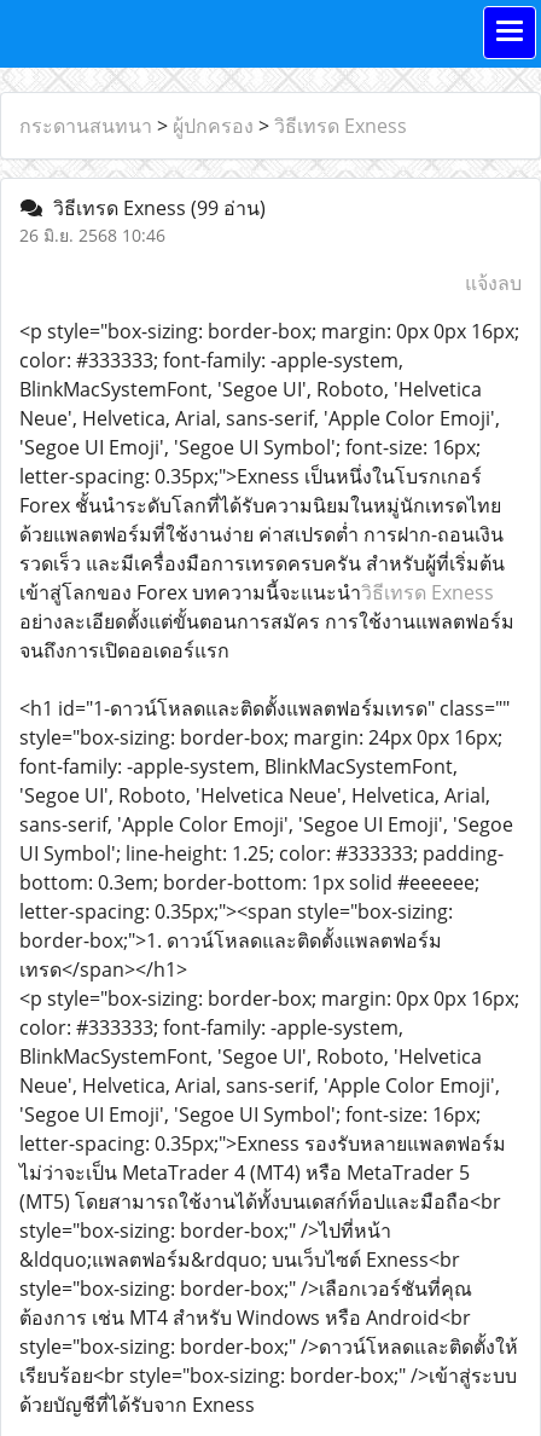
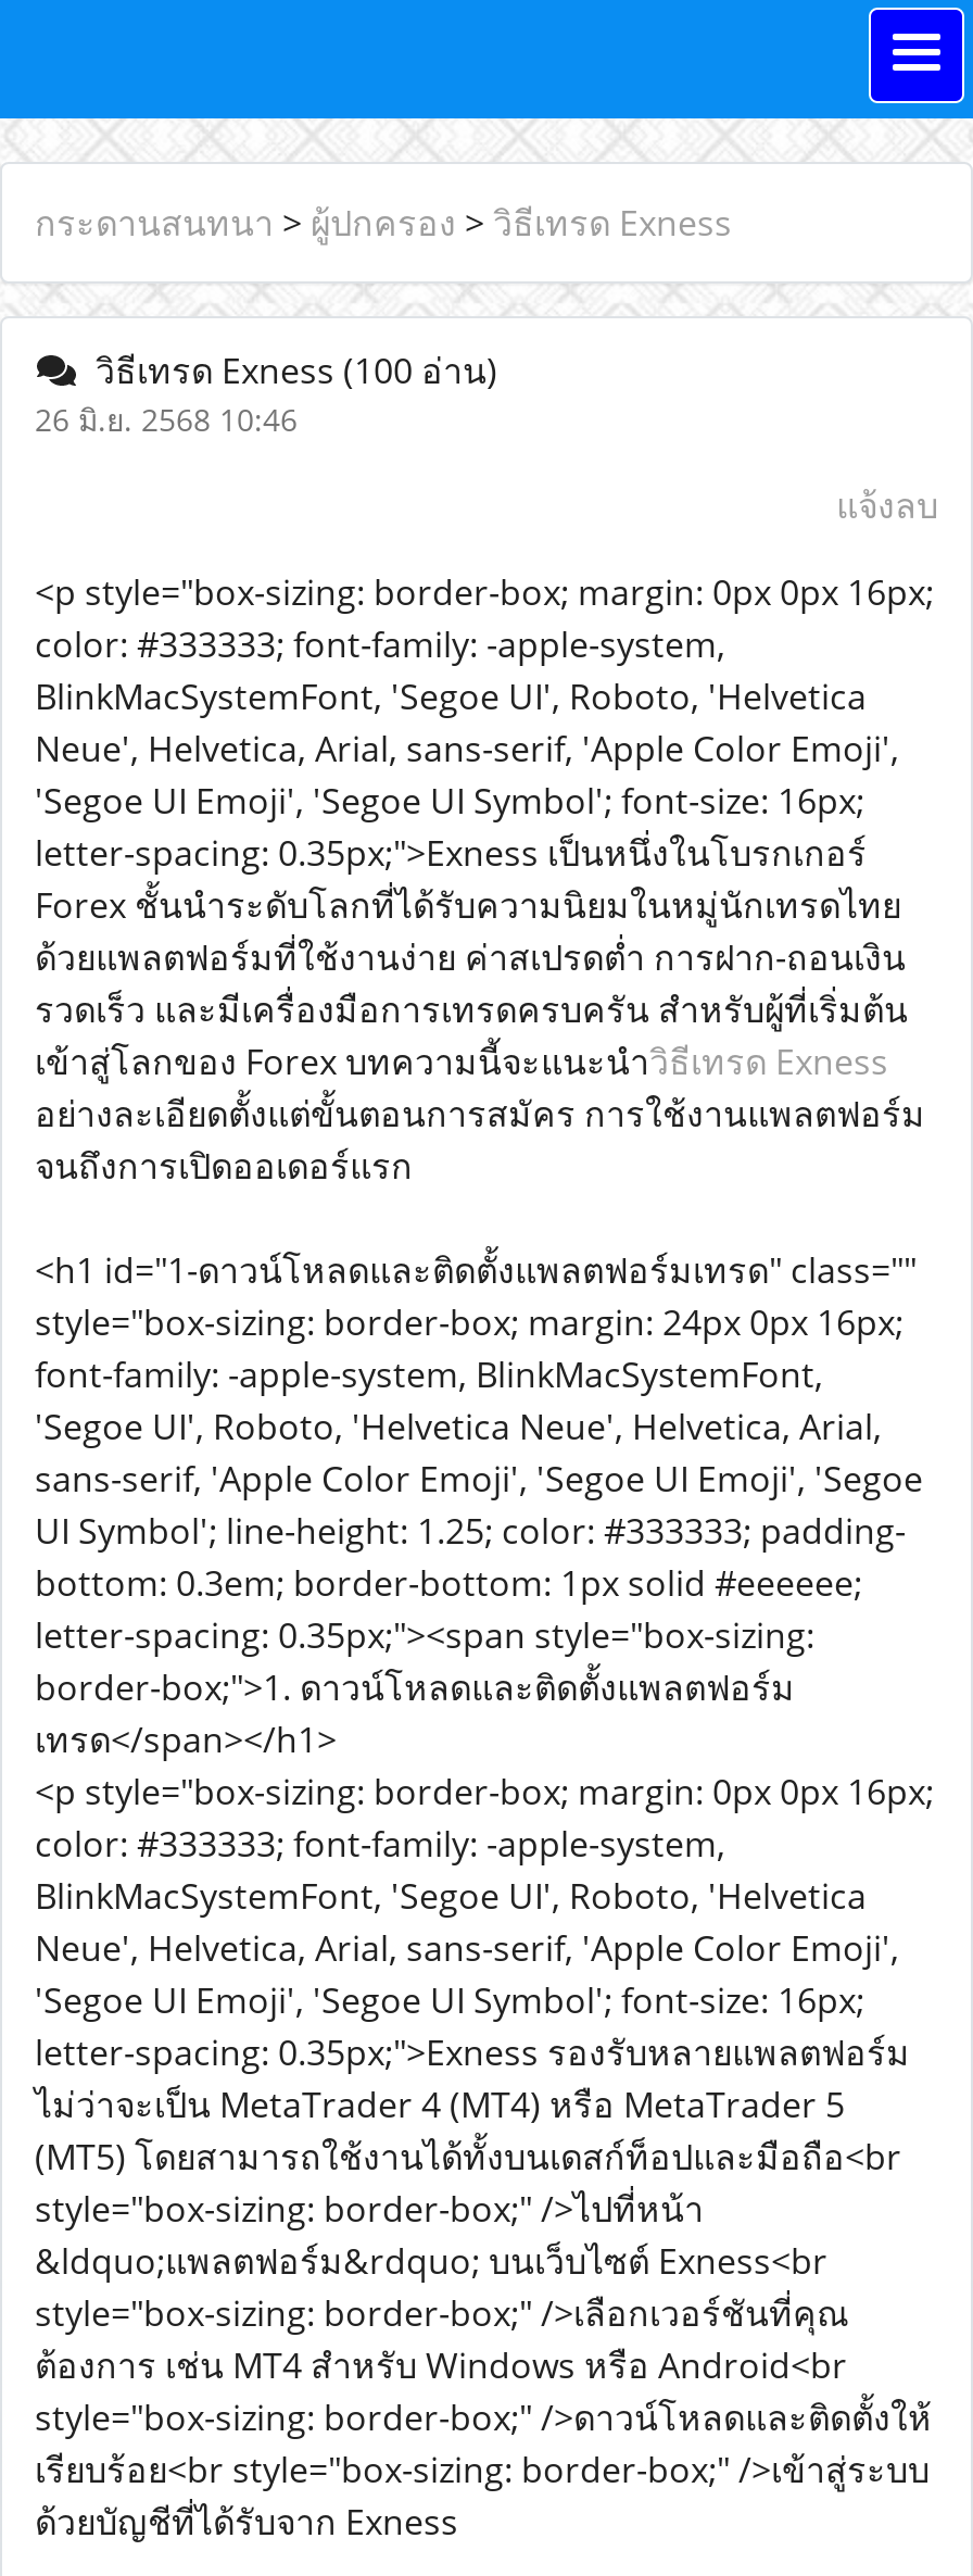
- วิธีเทรด Exness (99 อ่าน)
+ วิธีเทรด Exness (100 อ่าน)
